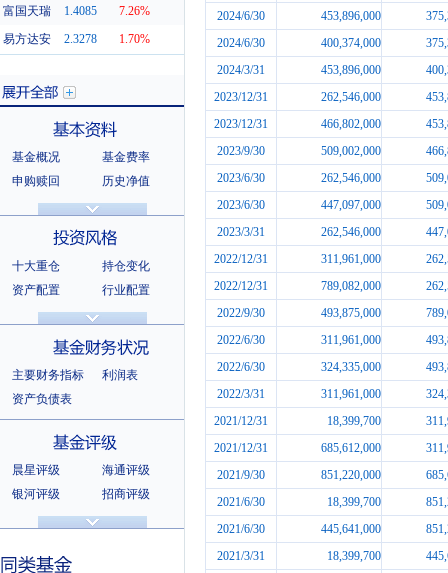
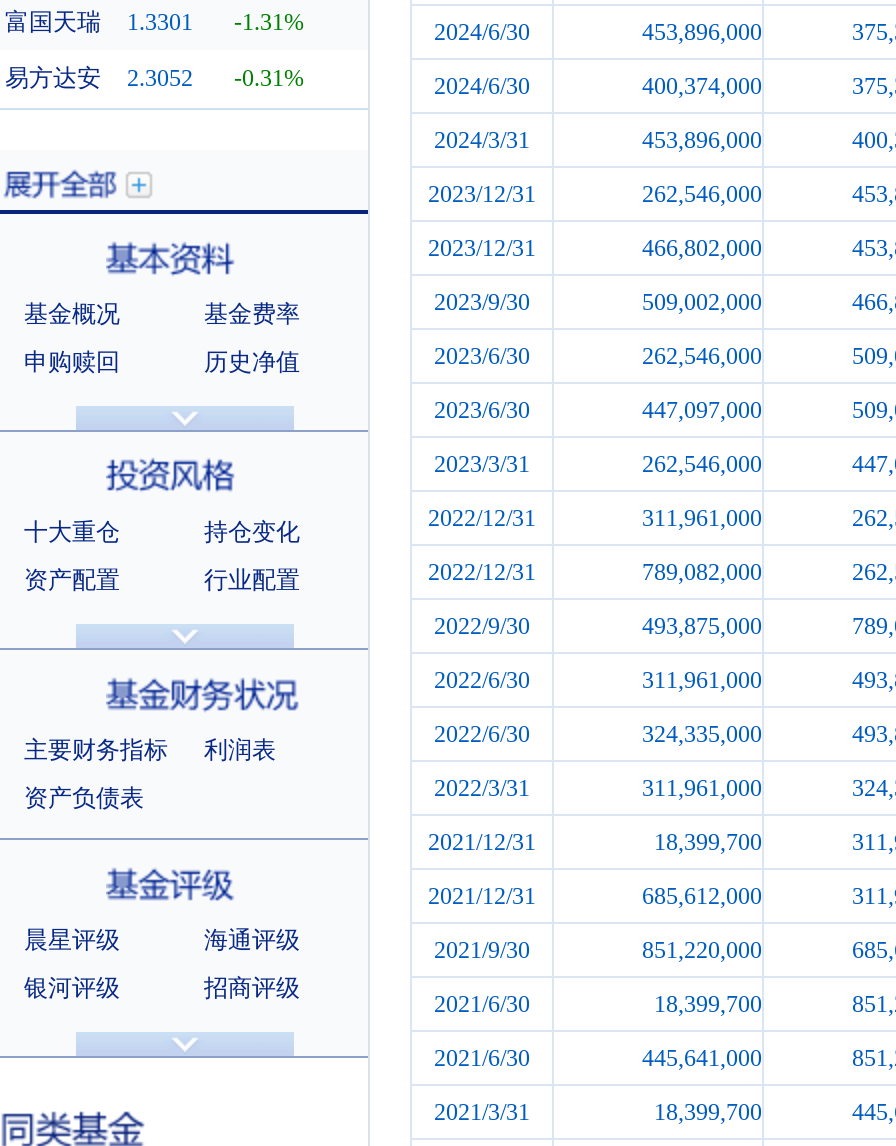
- 1.4085
+ 1.3301

- 7.26%
+ -1.31%

- 2.3278
+ 2.3052

- 1.70%
+ -0.31%
